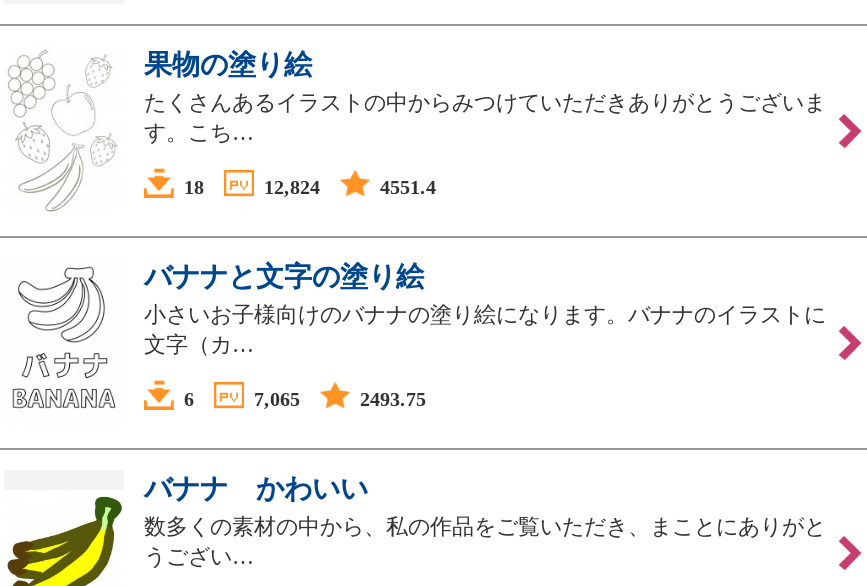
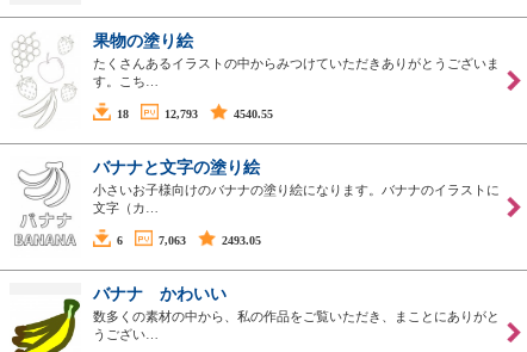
- 12,824
+ 12,793

- 4551.4
+ 4540.55

- 7,065
+ 7,063

- 2493.75
+ 2493.05
